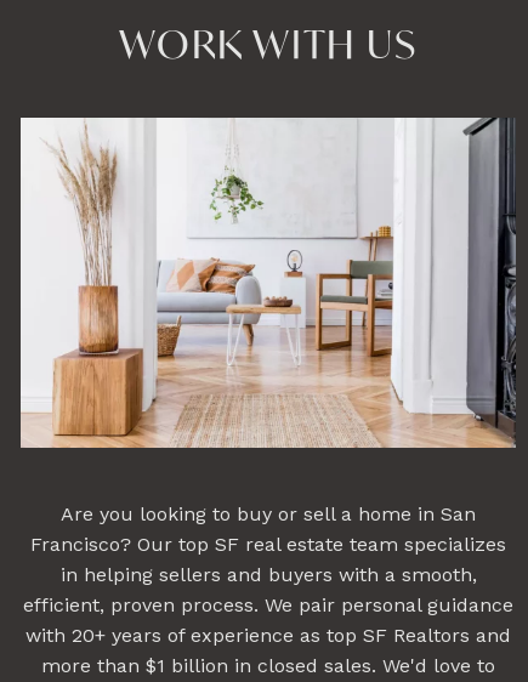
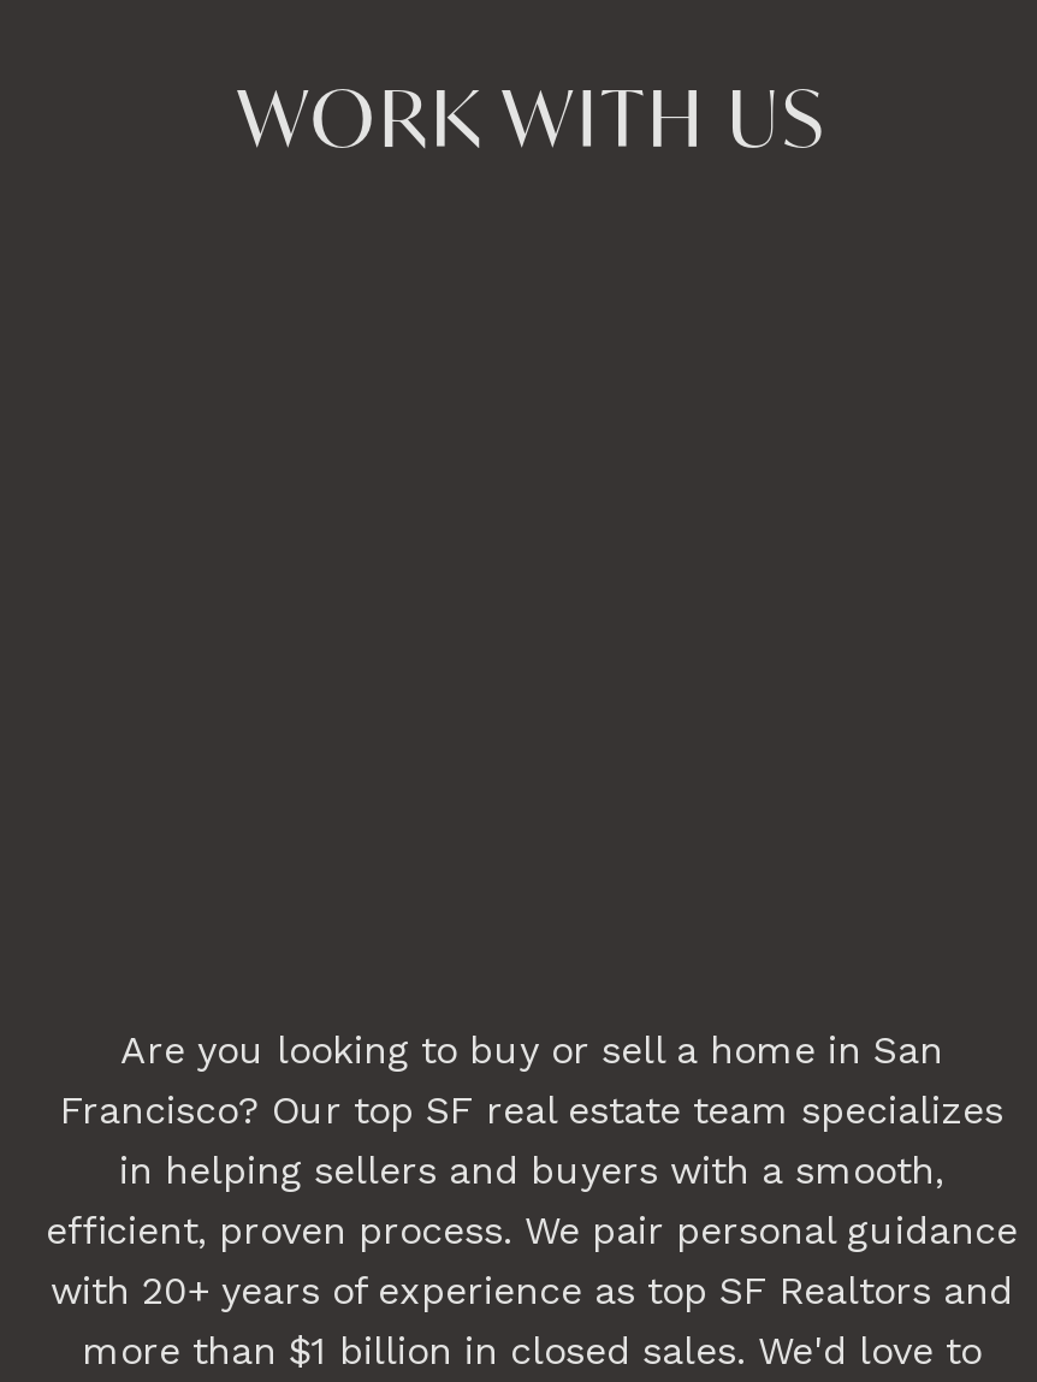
- [image]
